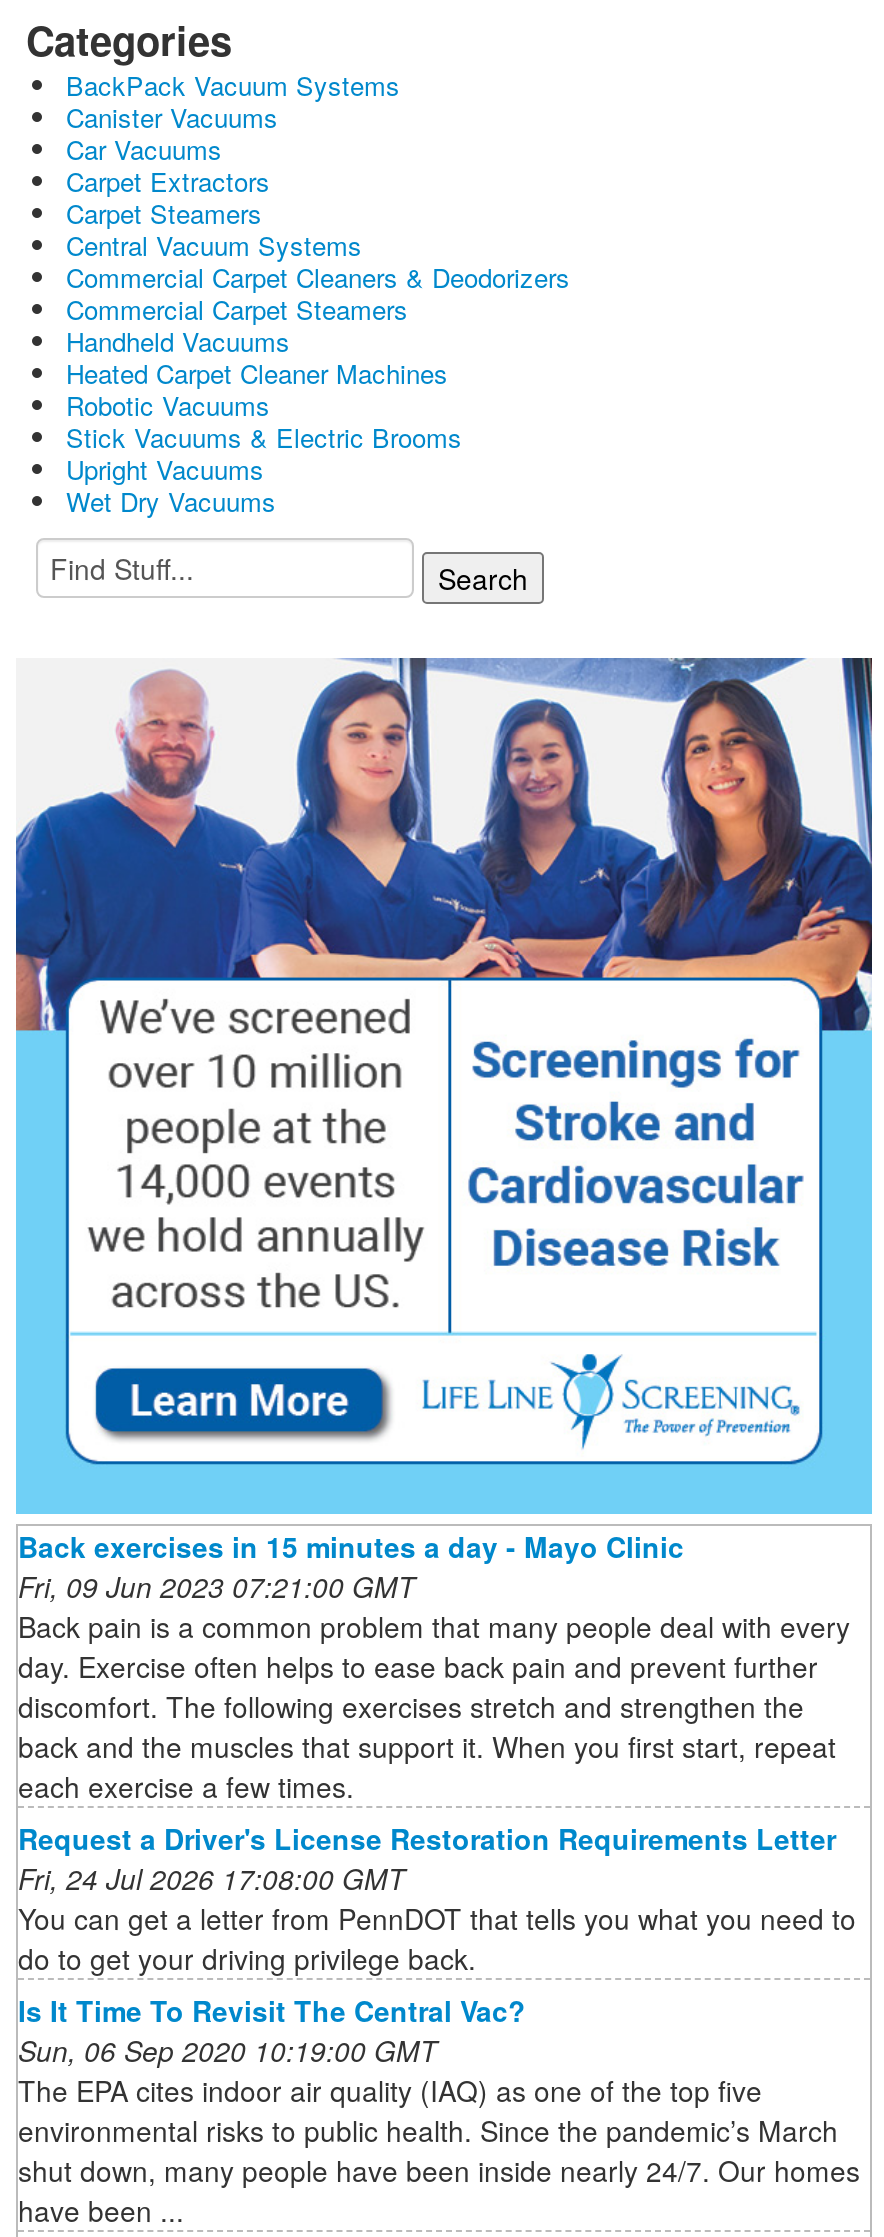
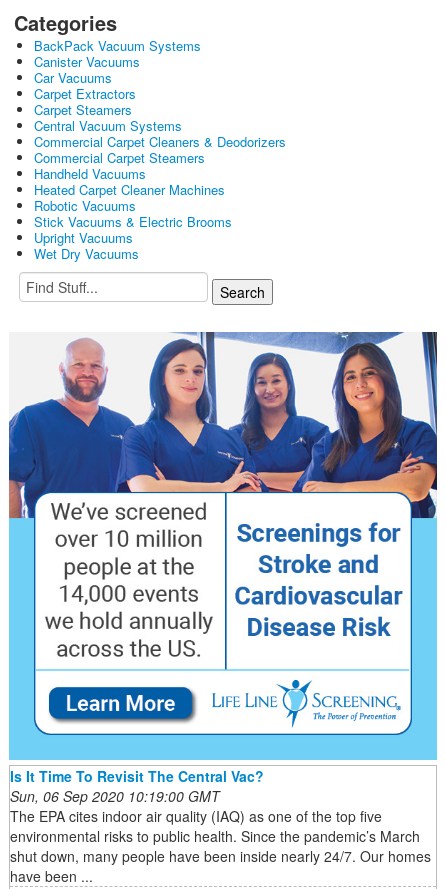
- Back exercises in 15 minutes a day - Mayo Clinic
- Fri, 09 Jun 2023 07:21:00 GMT
- Back pain is a common problem that many people deal with every
- day. Exercise often helps to ease back pain and prevent further
- discomfort. The following exercises stretch and strengthen the
- back and the muscles that support it. When you first start, repeat
- each exercise a few times.
- Request a Driver's License Restoration Requirements Letter
- Fri, 24 Jul 2026 17:08:00 GMT
- You can get a letter from PennDOT that tells you what you need to
- do to get your driving privilege back.
